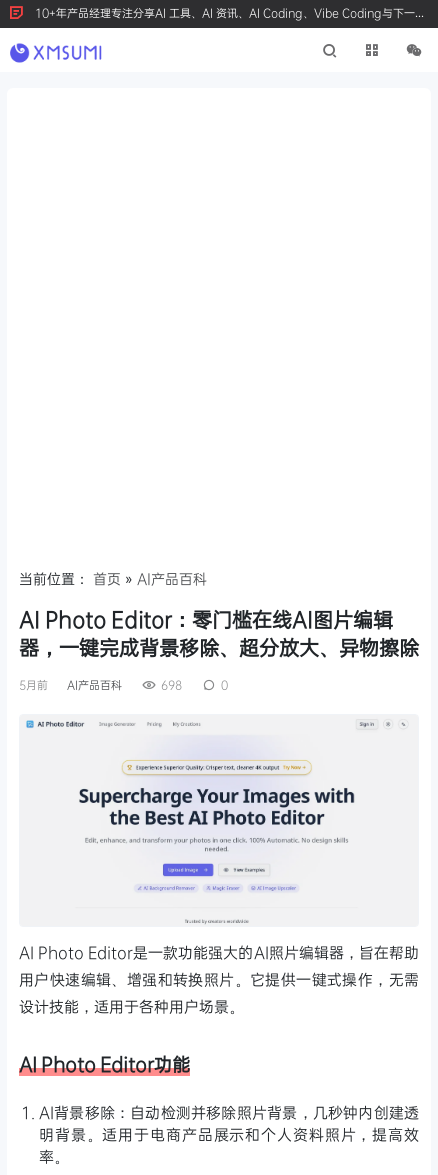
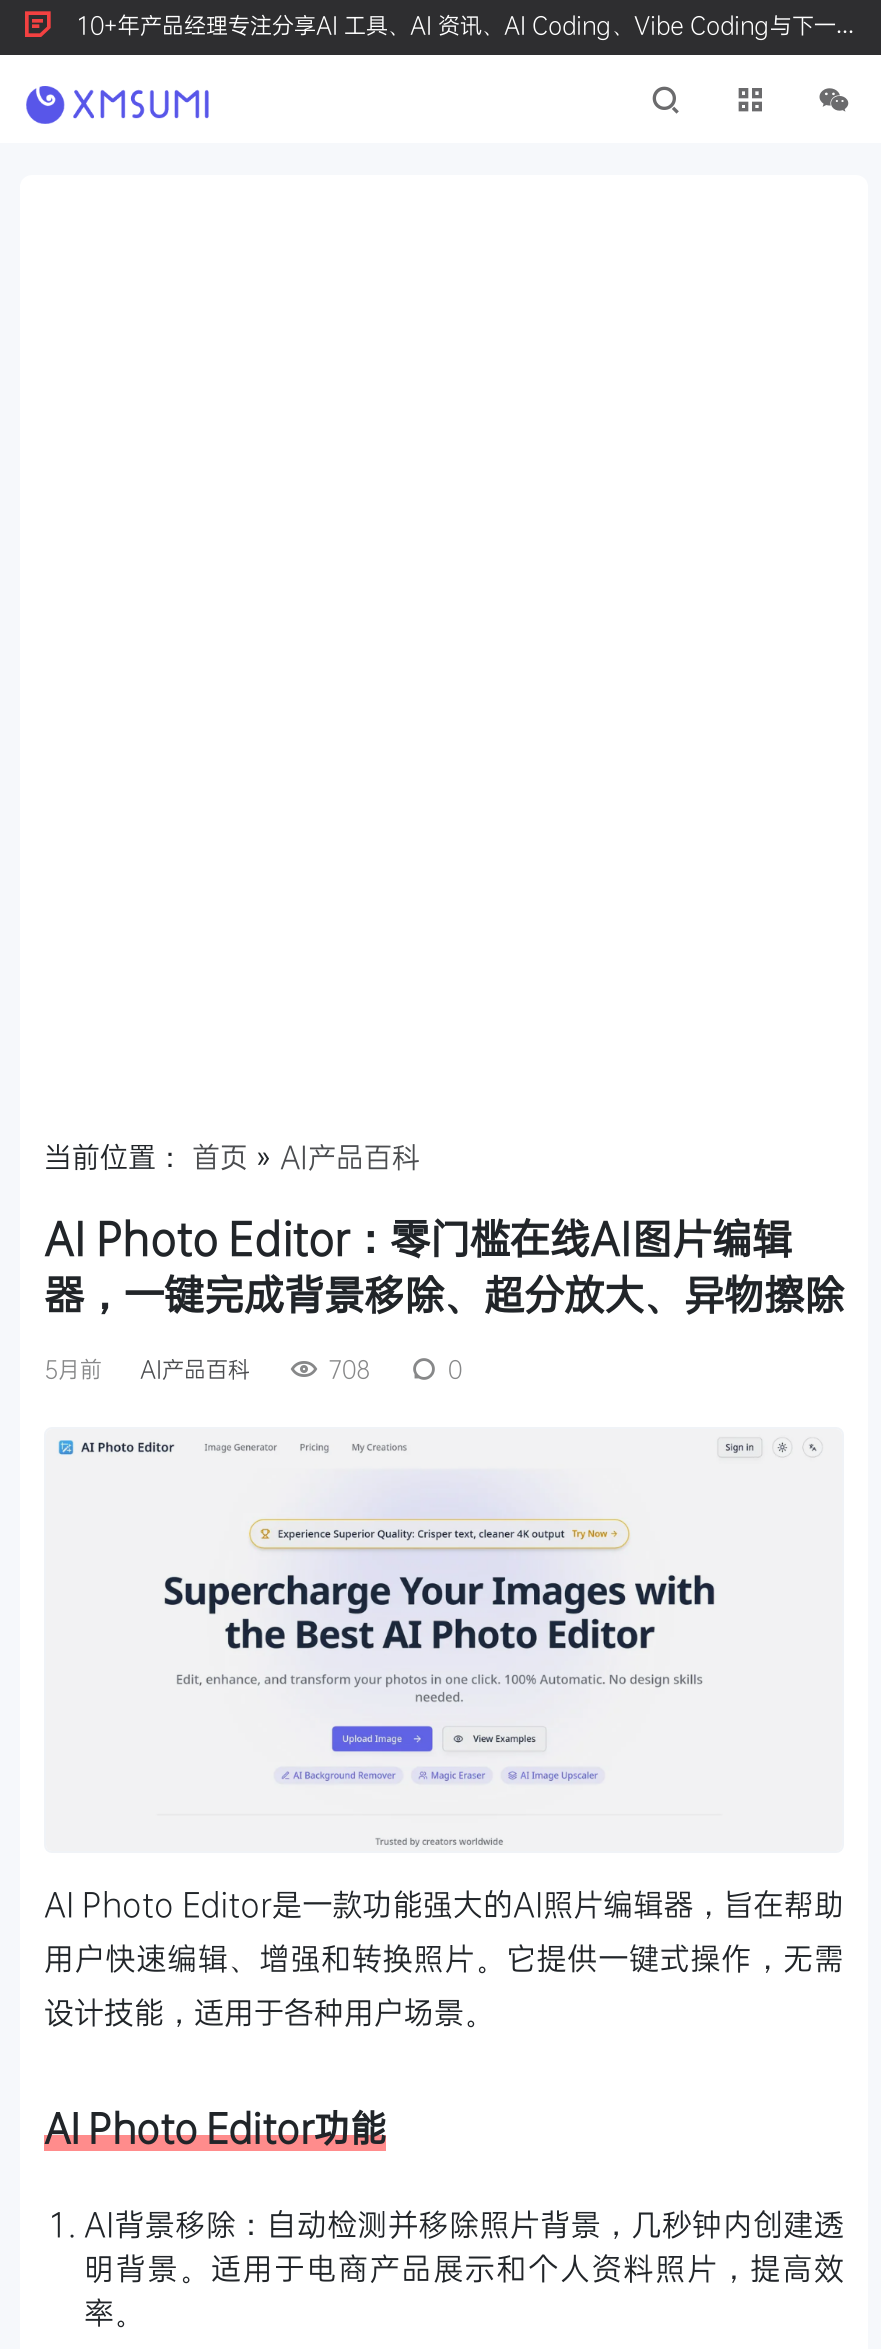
- 698
+ 708
